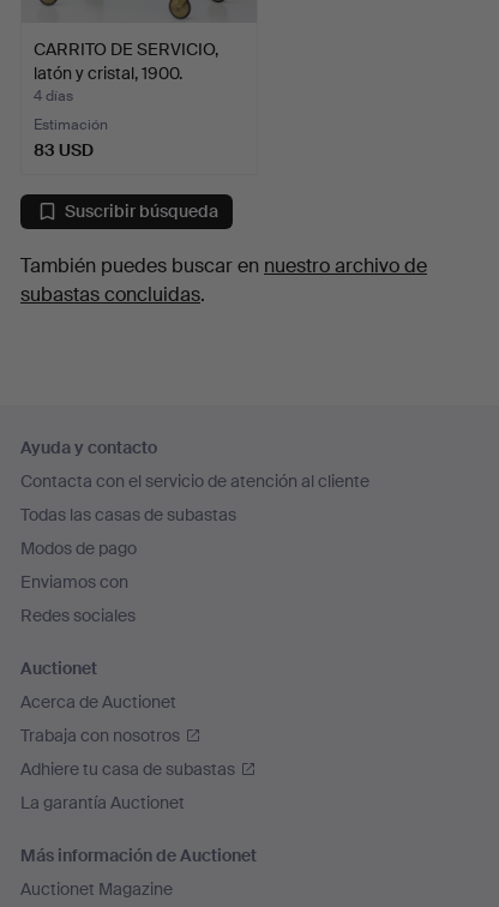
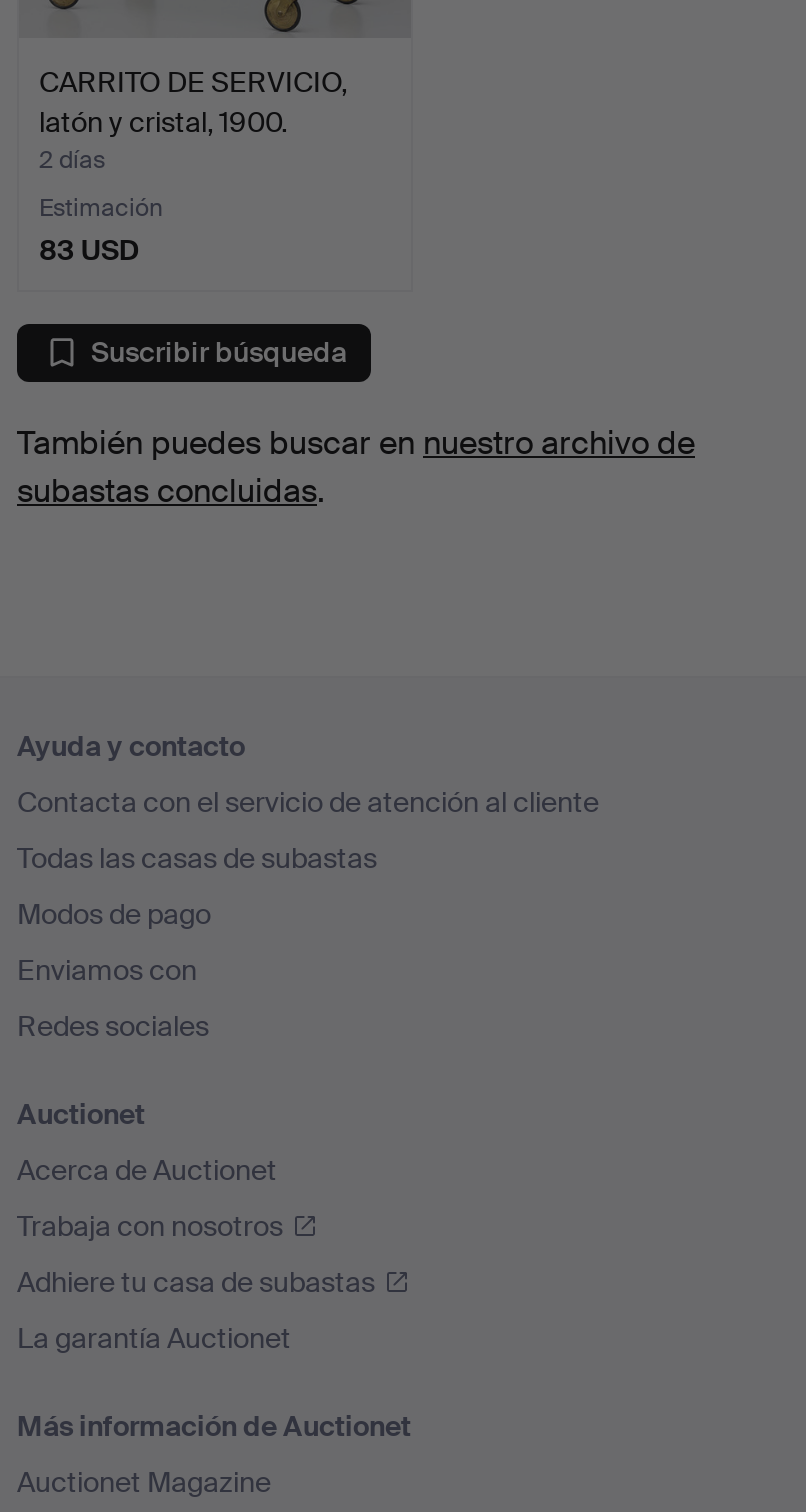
- 4 días
+ 2 días
